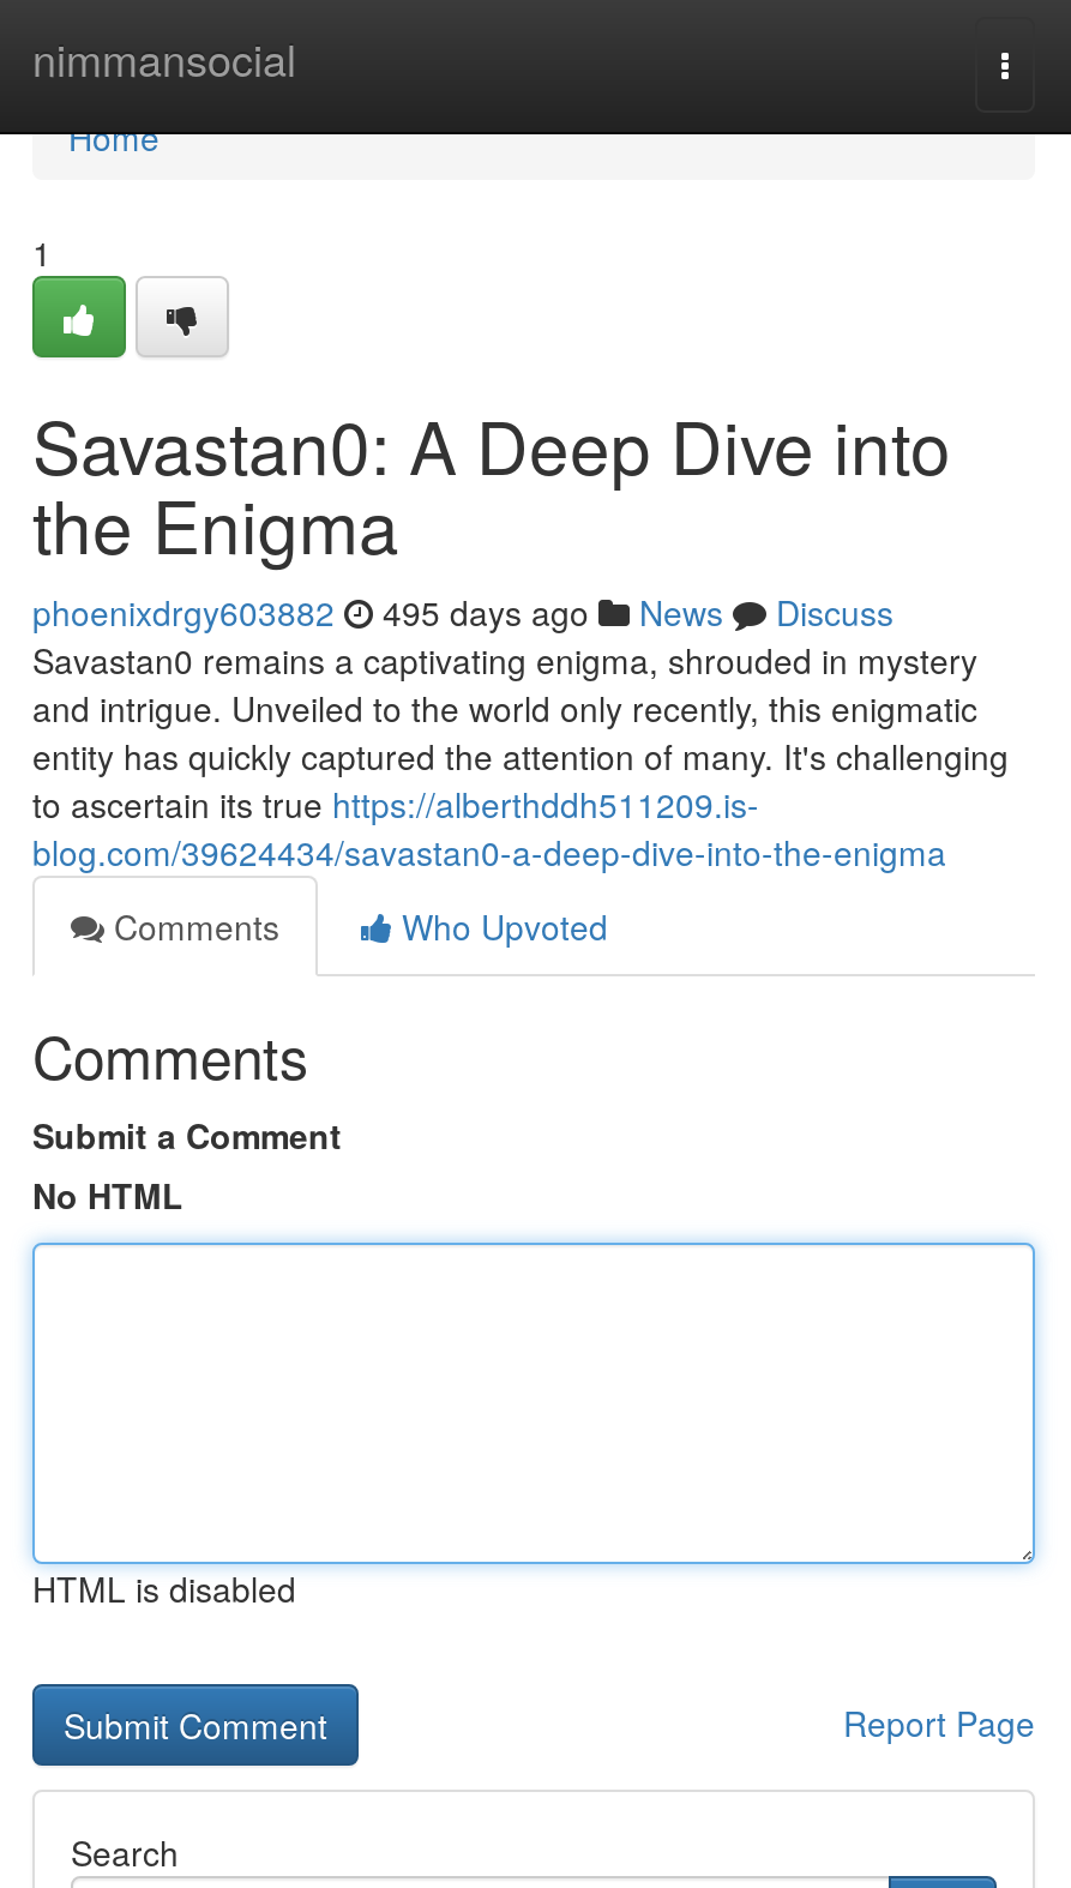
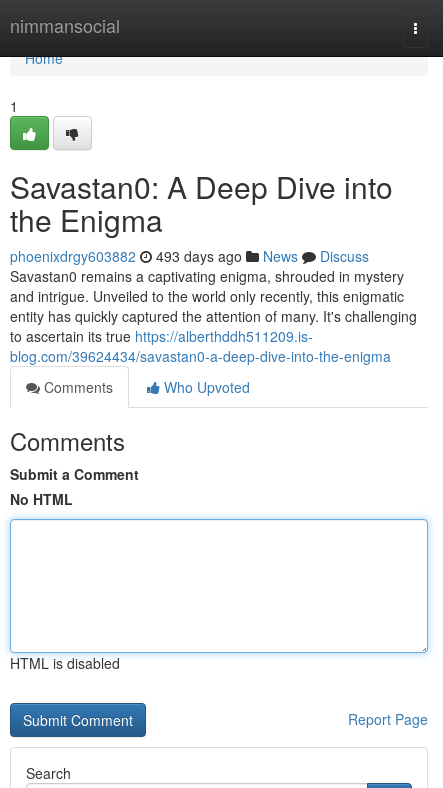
- phoenixdrgy603882 495 days ago News Discuss
+ phoenixdrgy603882 493 days ago News Discuss
